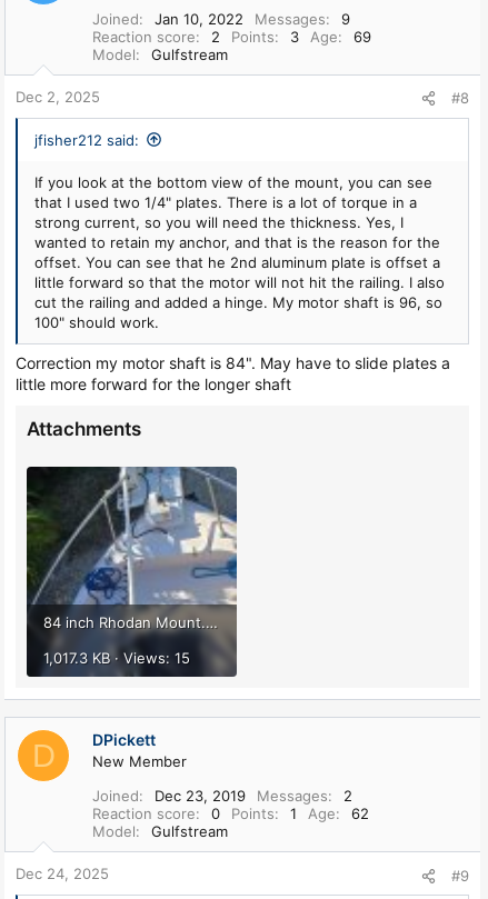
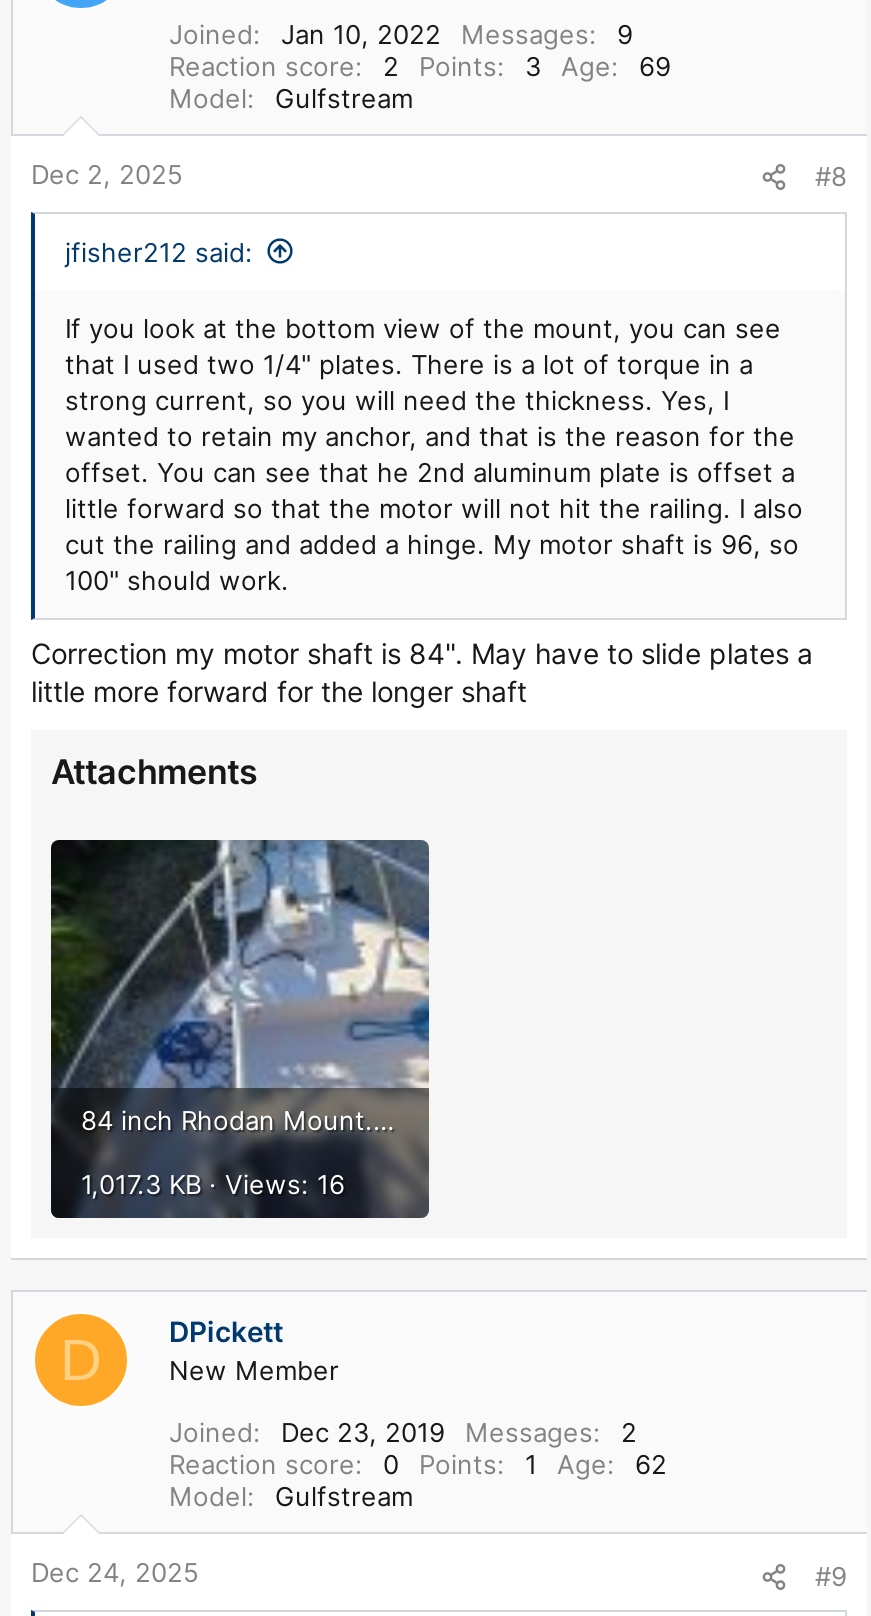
- 1,017.3 KB · Views: 15
+ 1,017.3 KB · Views: 16
